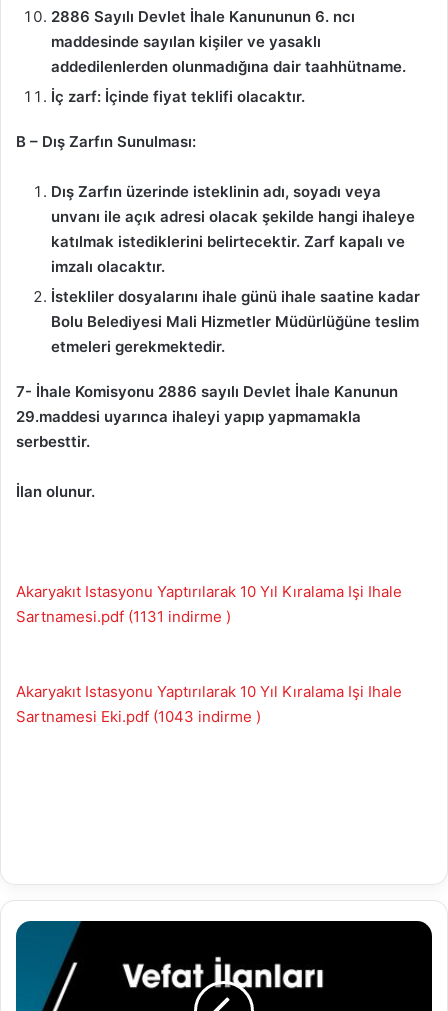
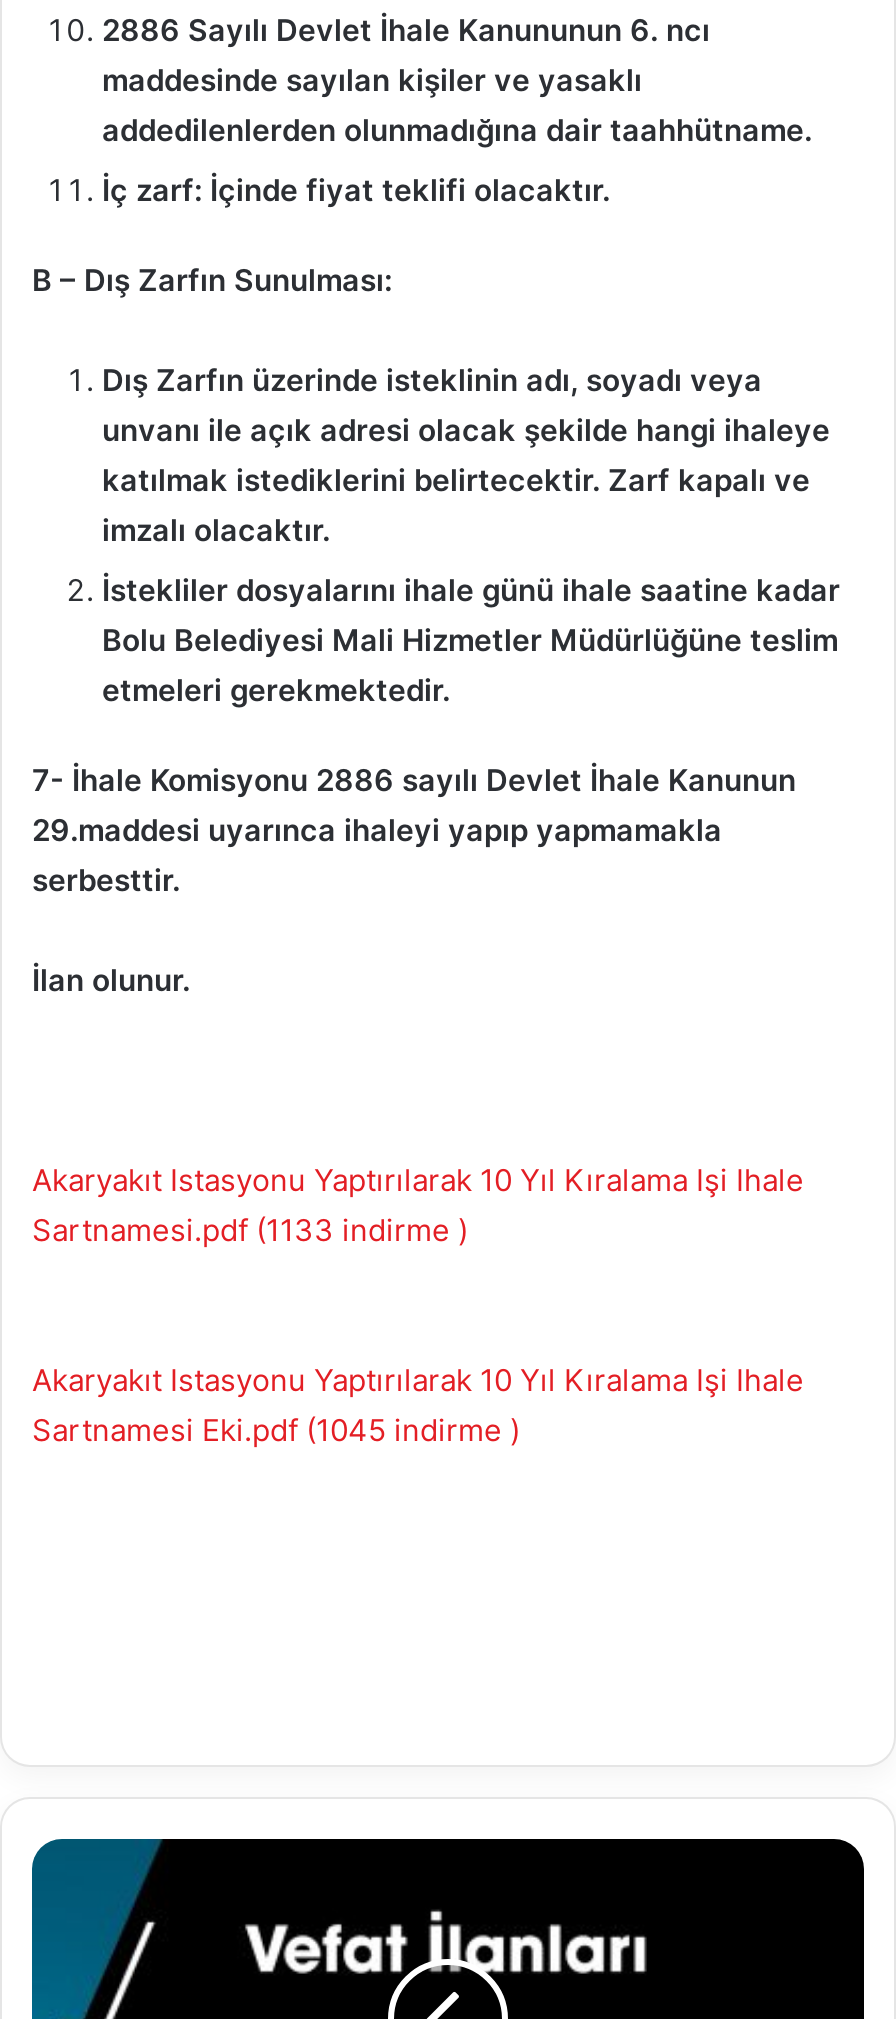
- Sartnamesi.pdf (1131 indirme )
+ Sartnamesi.pdf (1133 indirme )

- Sartnamesi Eki.pdf (1043 indirme )
+ Sartnamesi Eki.pdf (1045 indirme )
